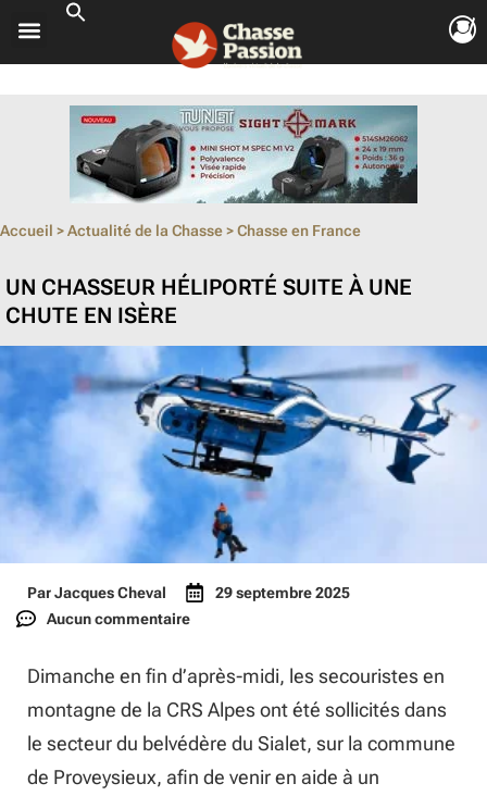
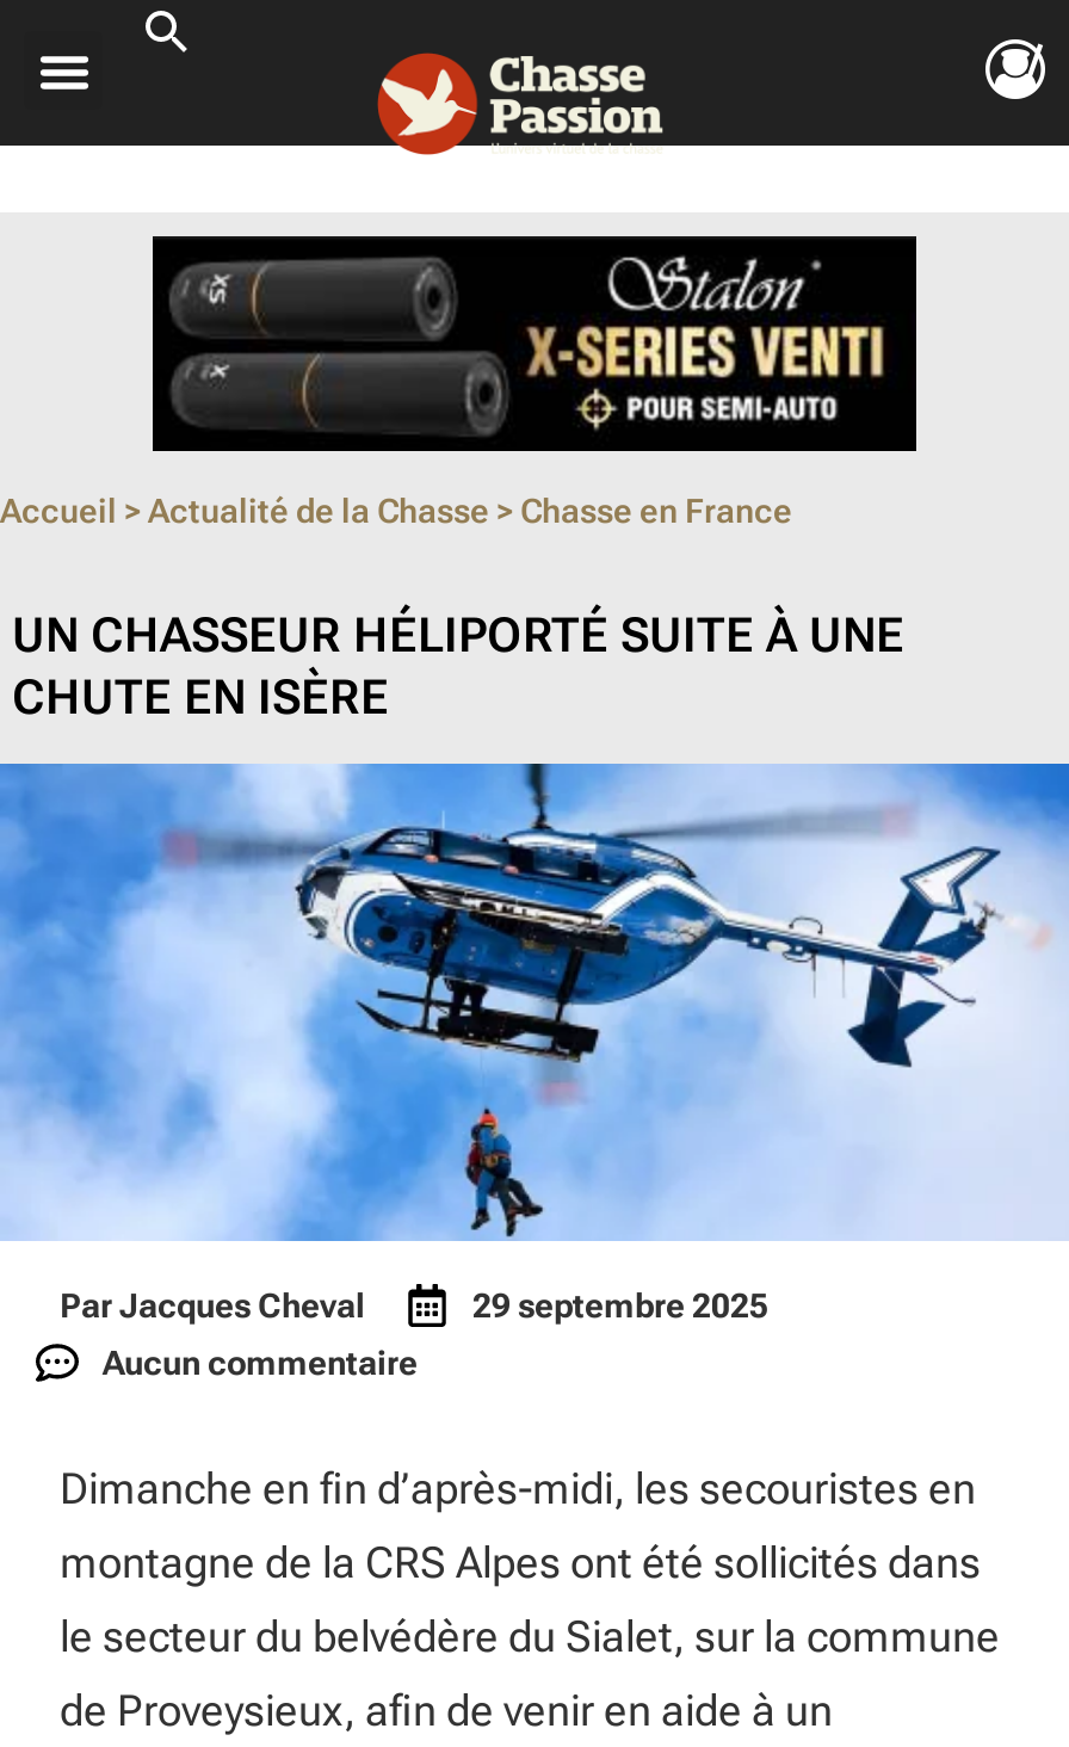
- [image]
+ [image]
